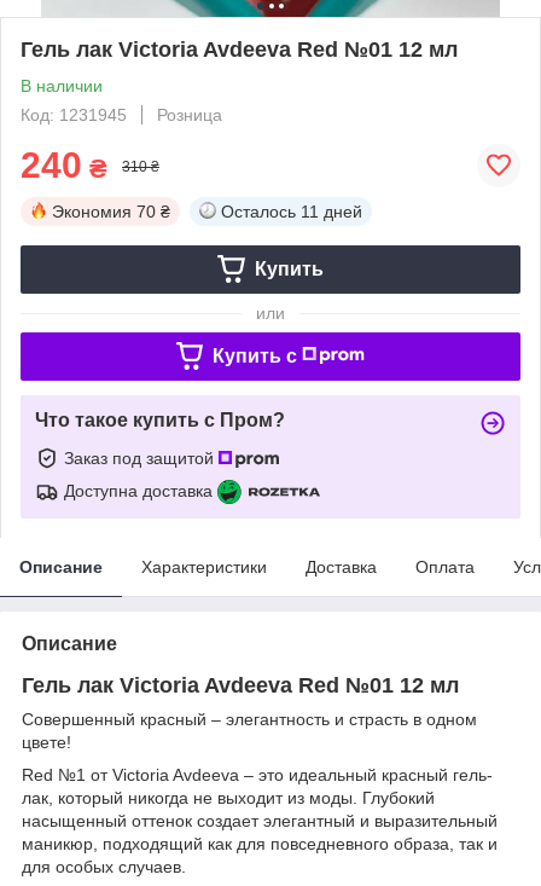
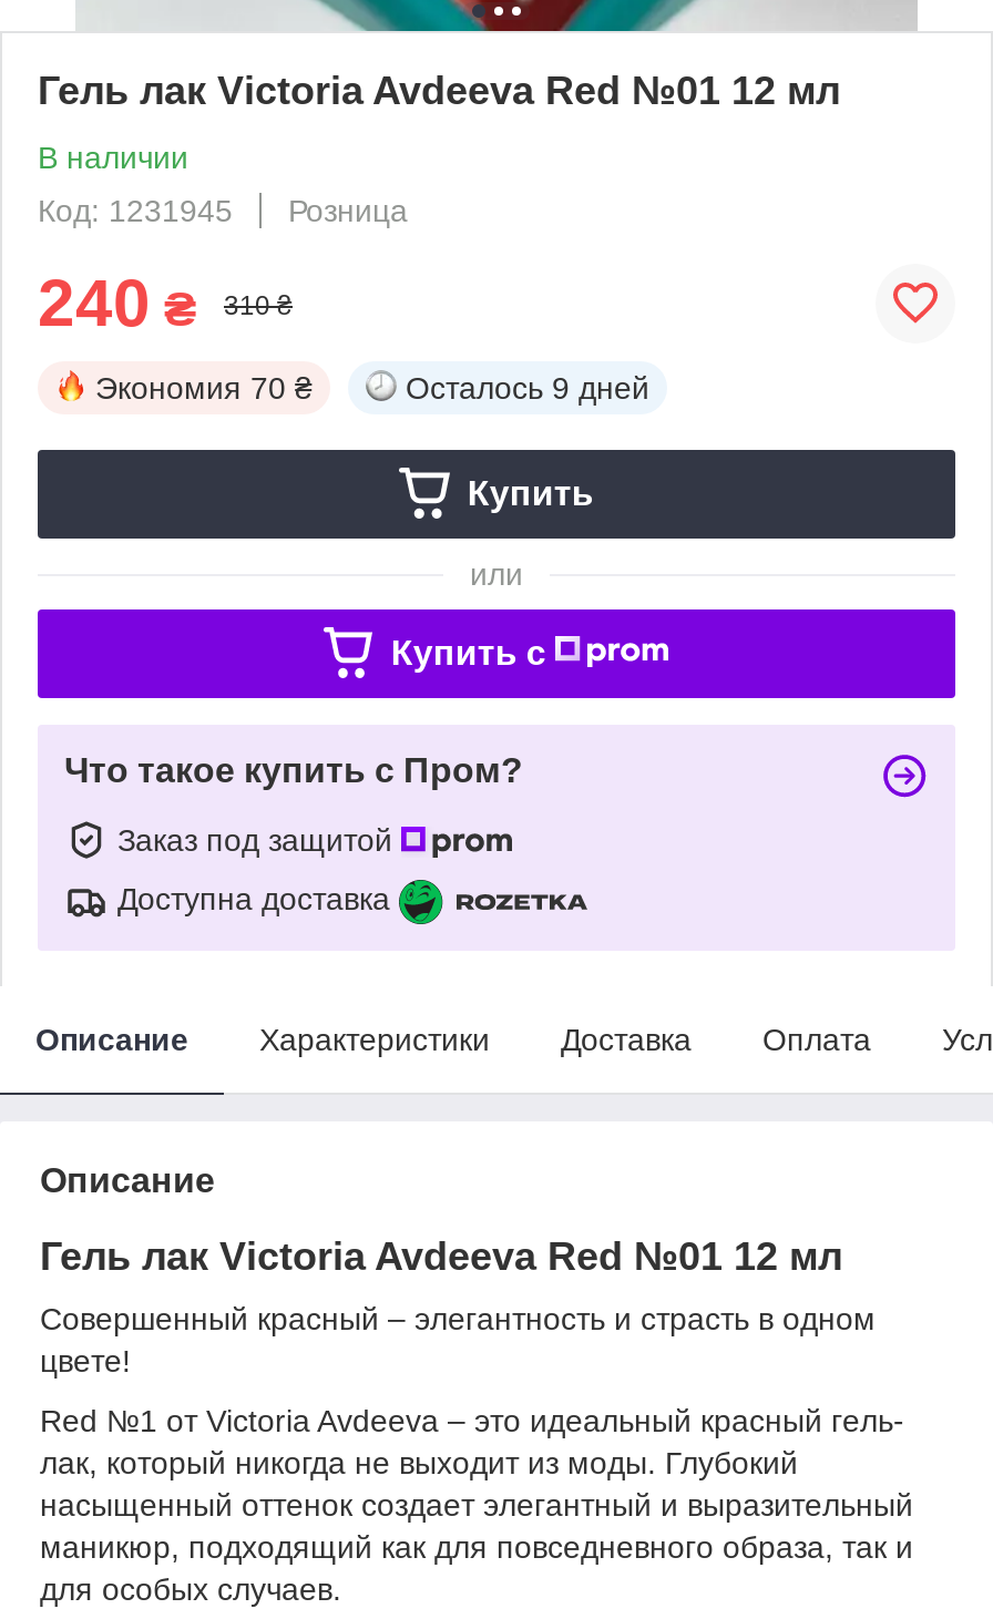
- Осталось 11 дней
+ Осталось 9 дней
